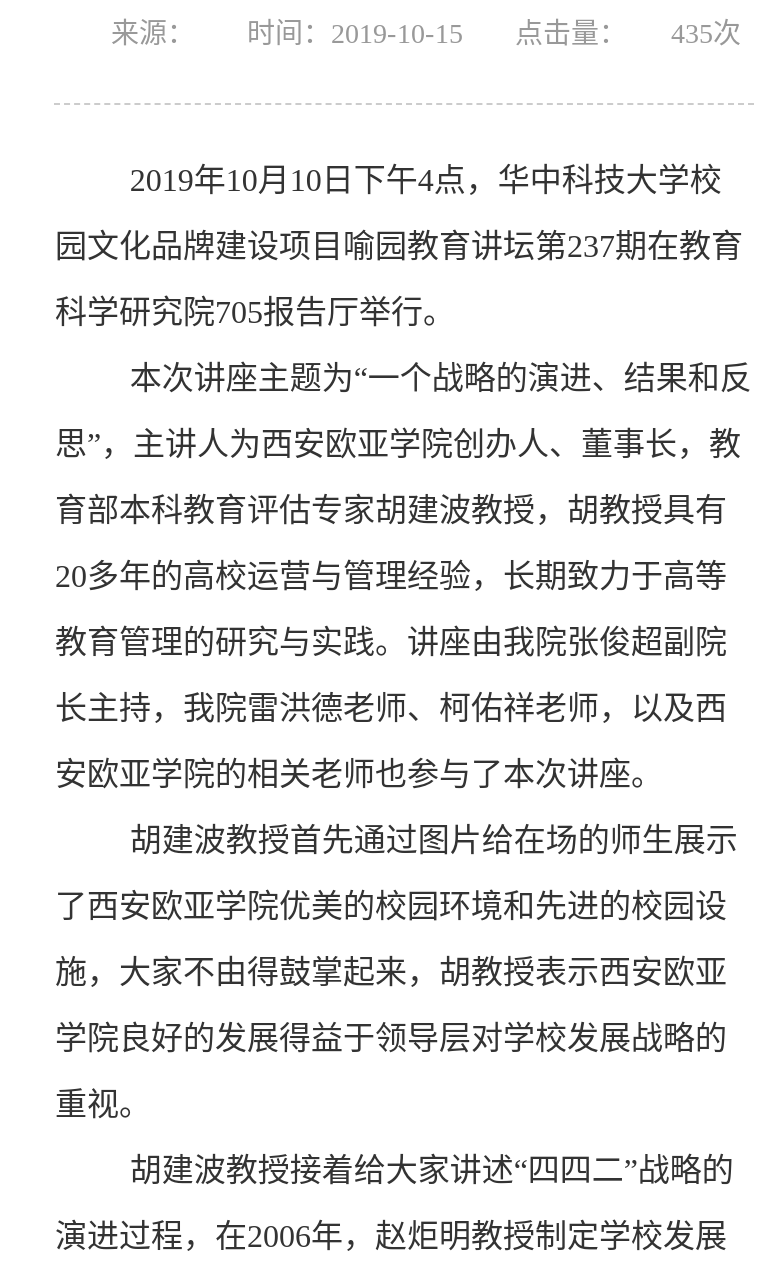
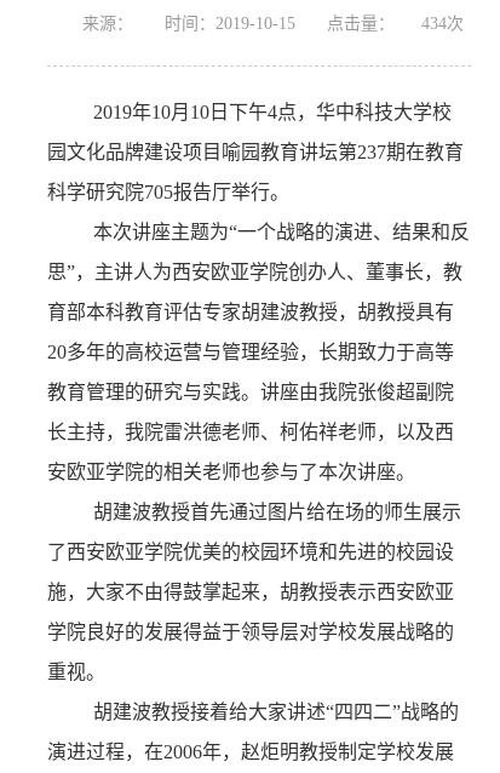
- 来源： 时间：2019-10-15 点击量： 435次
+ 来源： 时间：2019-10-15 点击量： 434次
